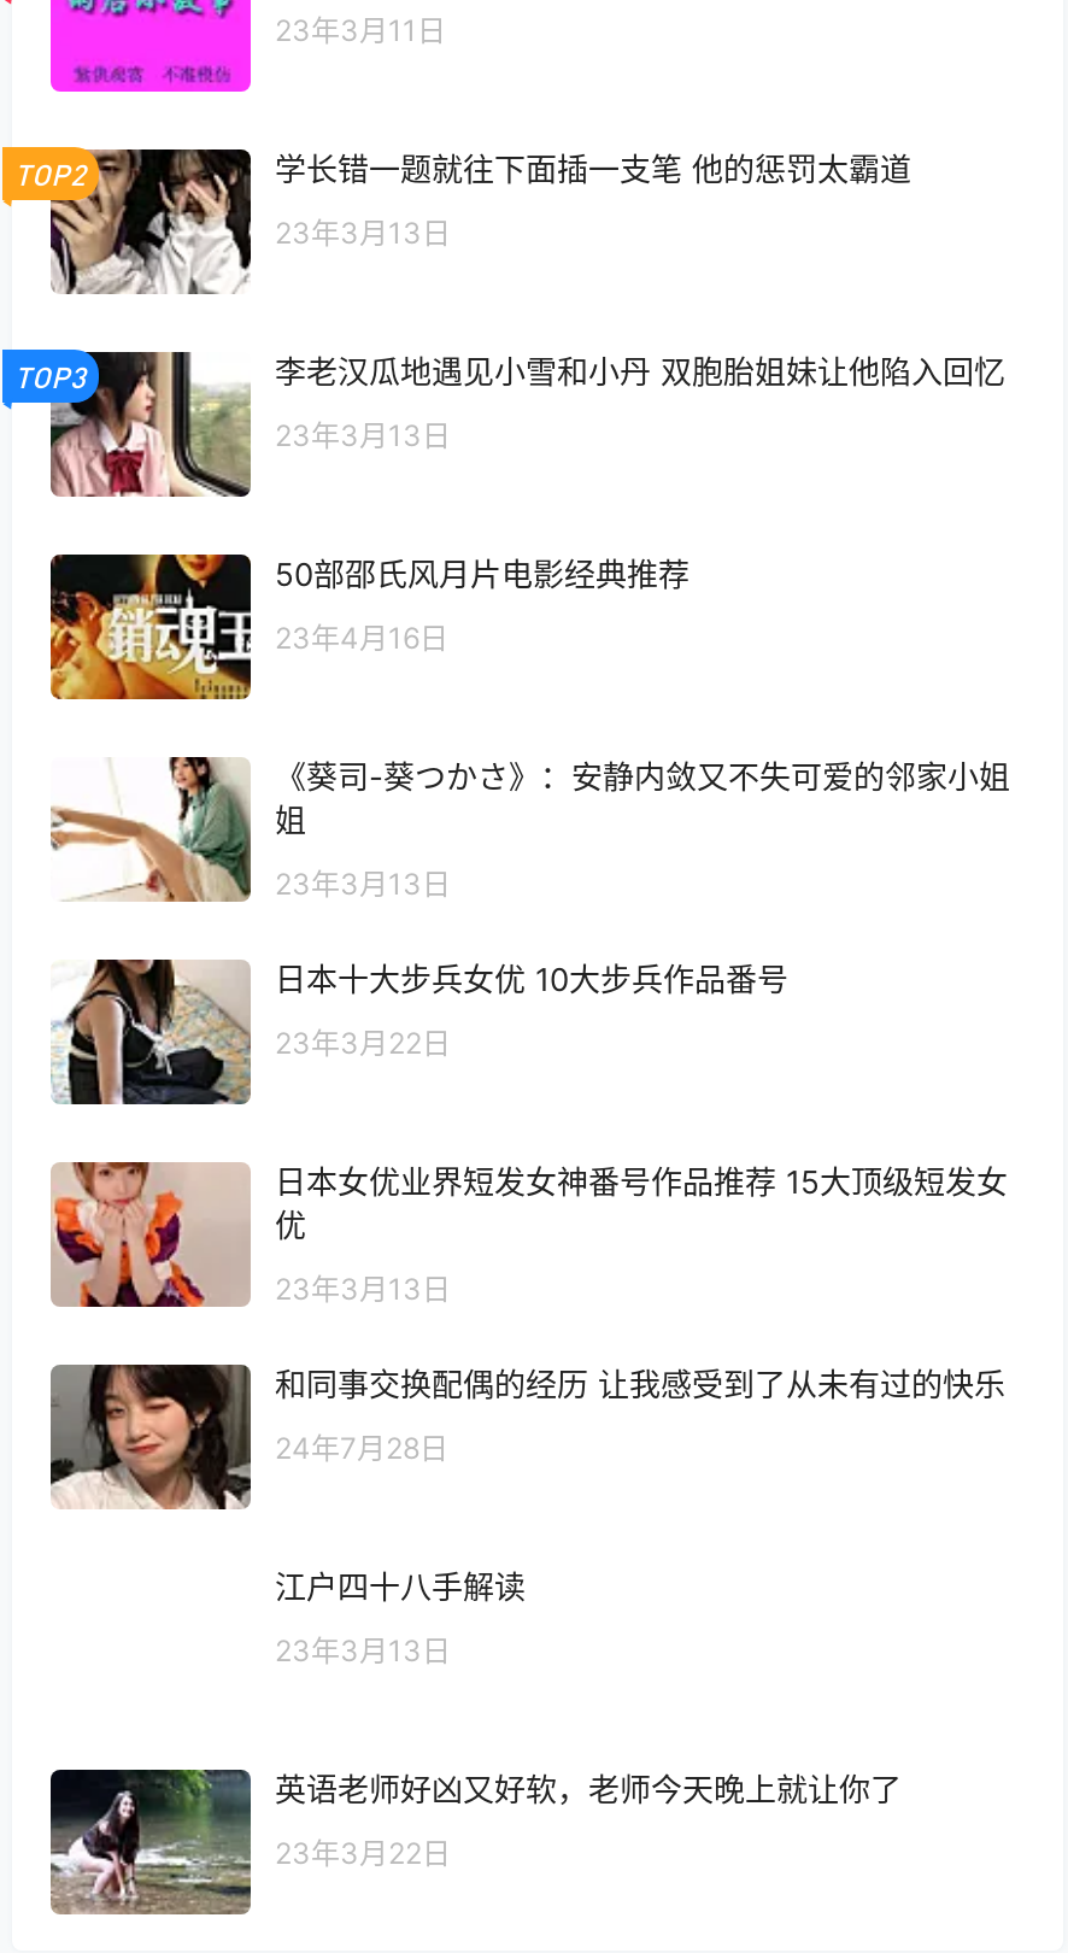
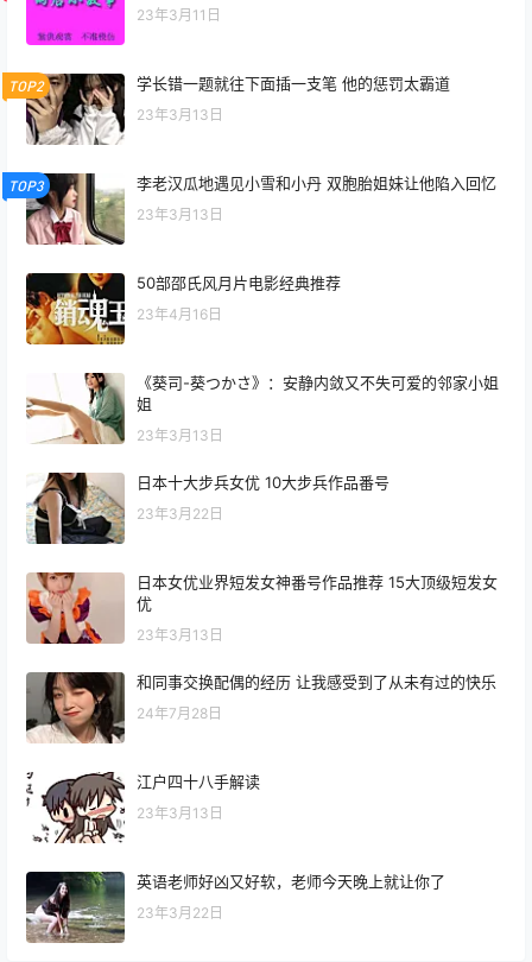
+ [image]
